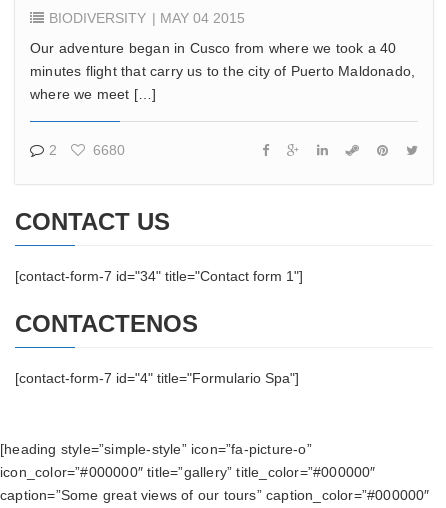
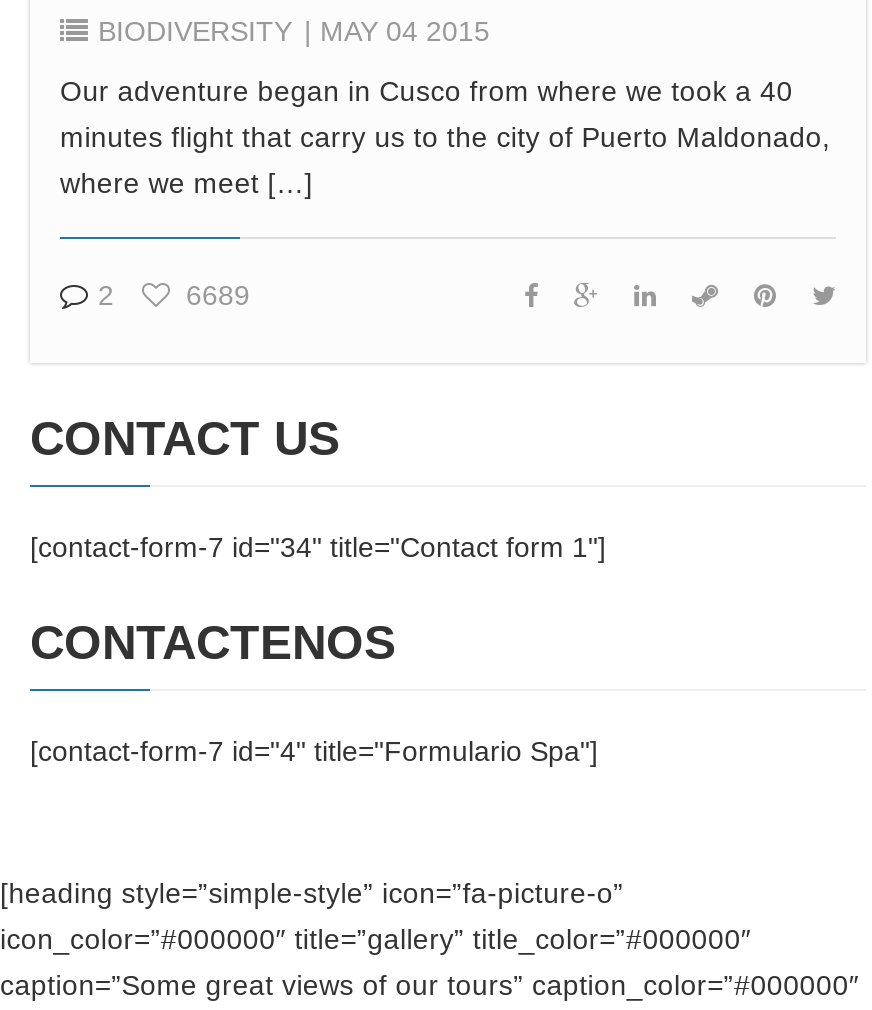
- 2 6680
+ 2 6689
